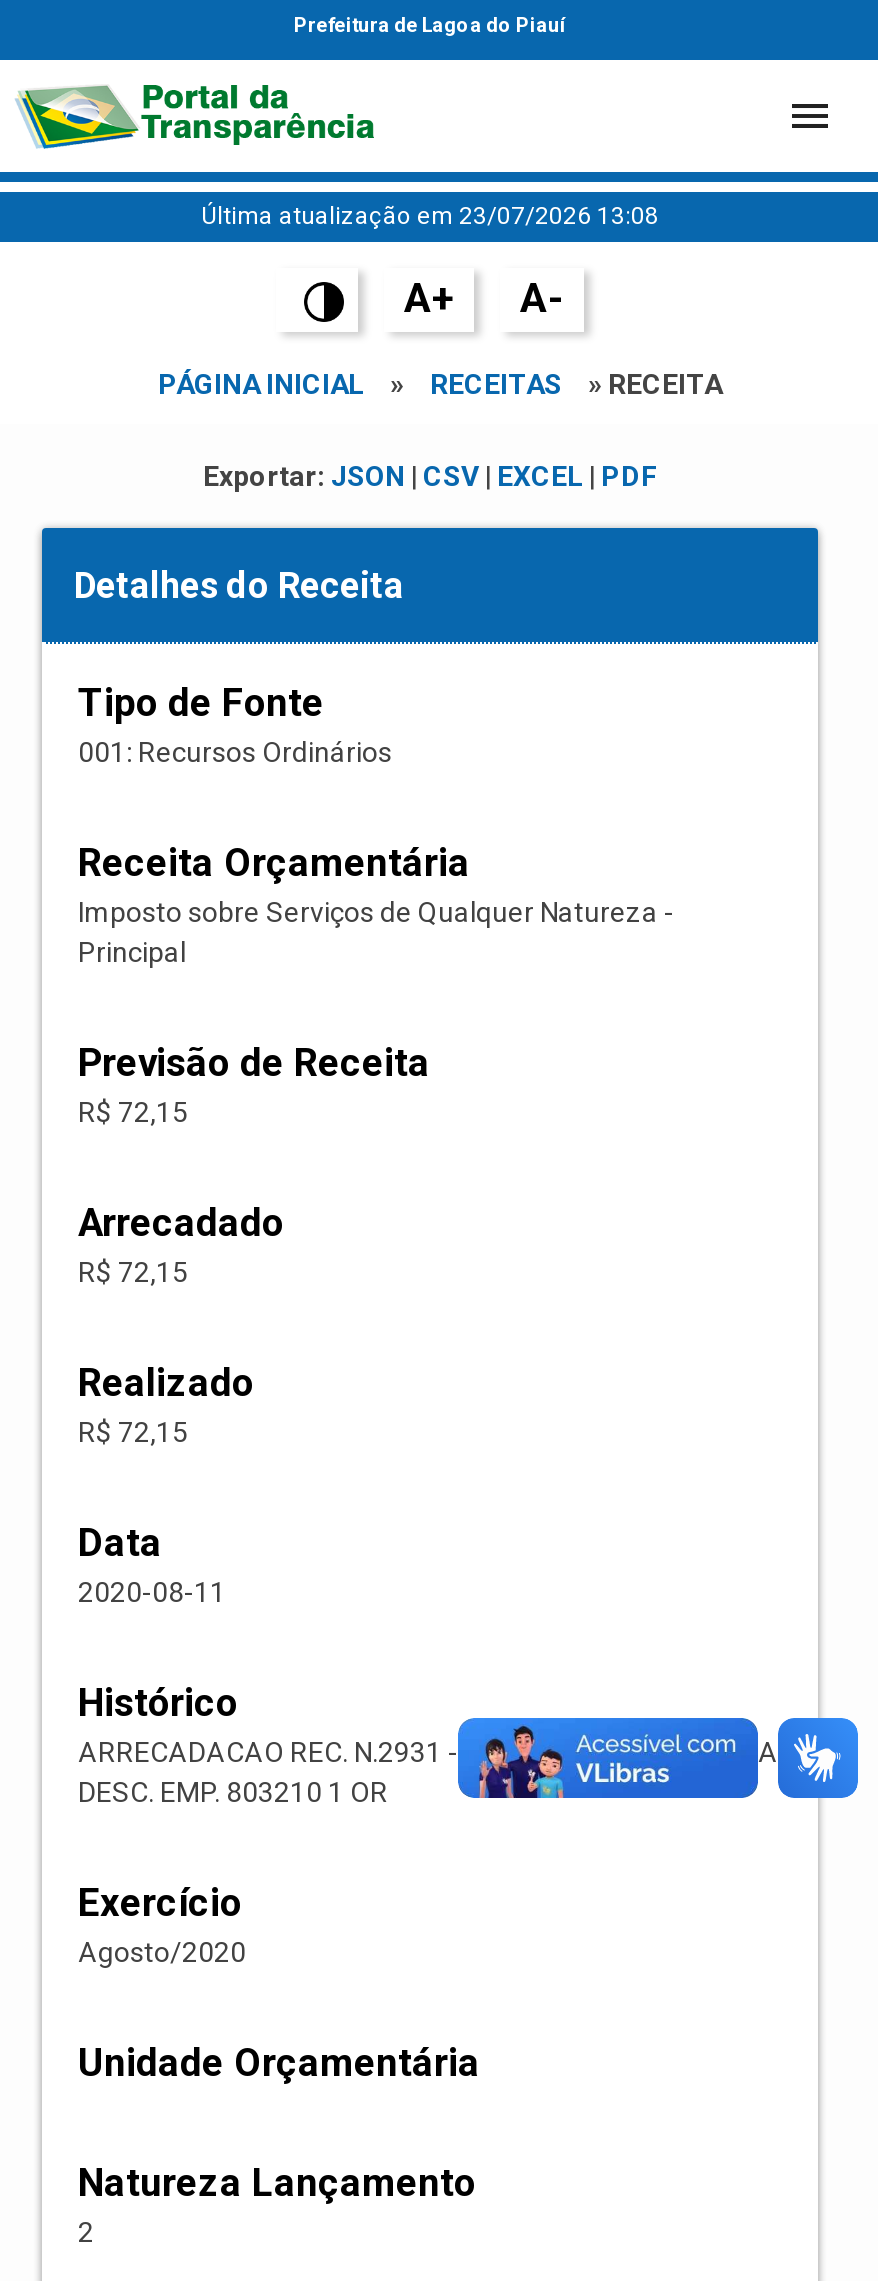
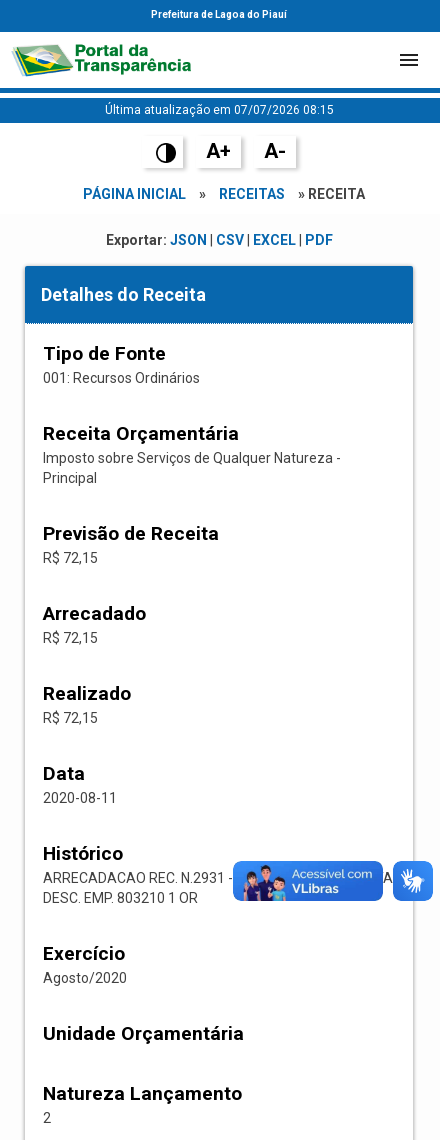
- Última atualização em 23/07/2026 13:08
+ Última atualização em 07/07/2026 08:15
